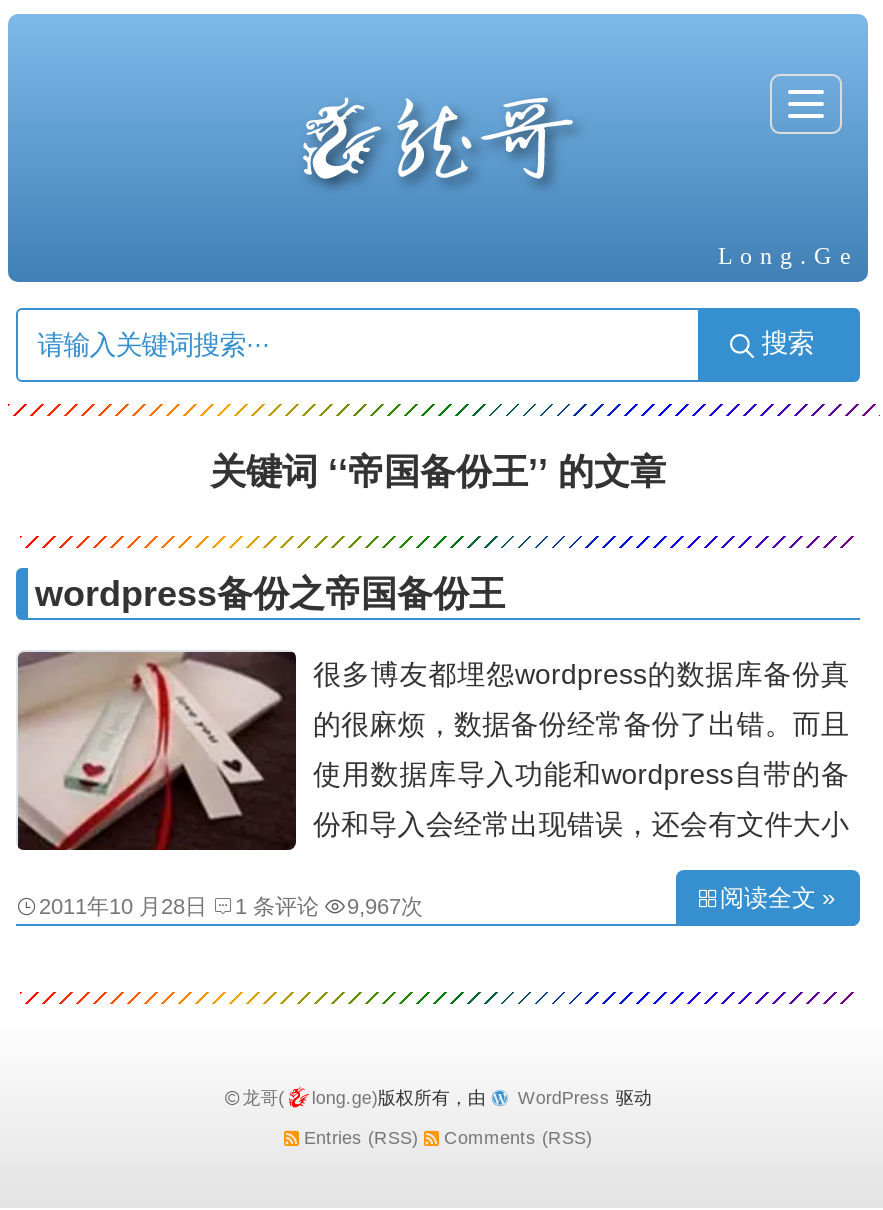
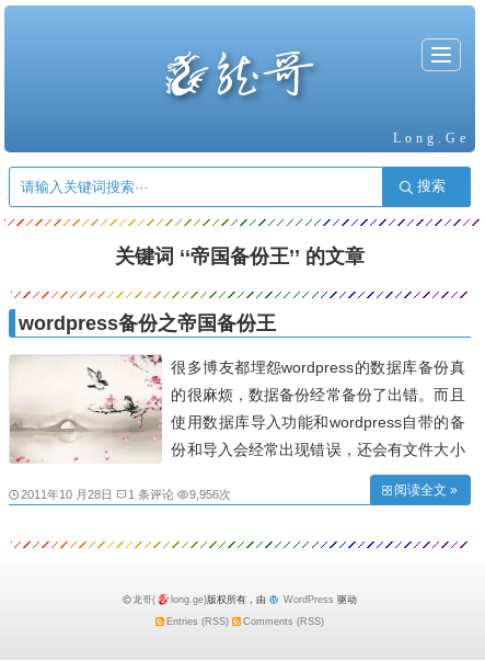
- [image]
- 2011年10 月28日 1 条评论 9,967次
+ [image]
+ 2011年10 月28日 1 条评论 9,956次
